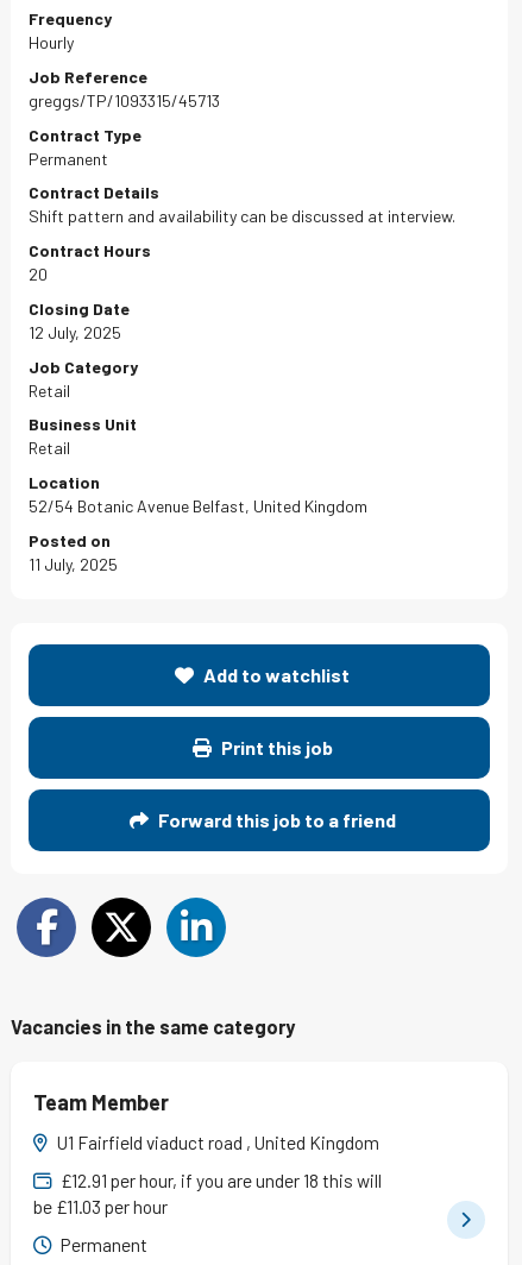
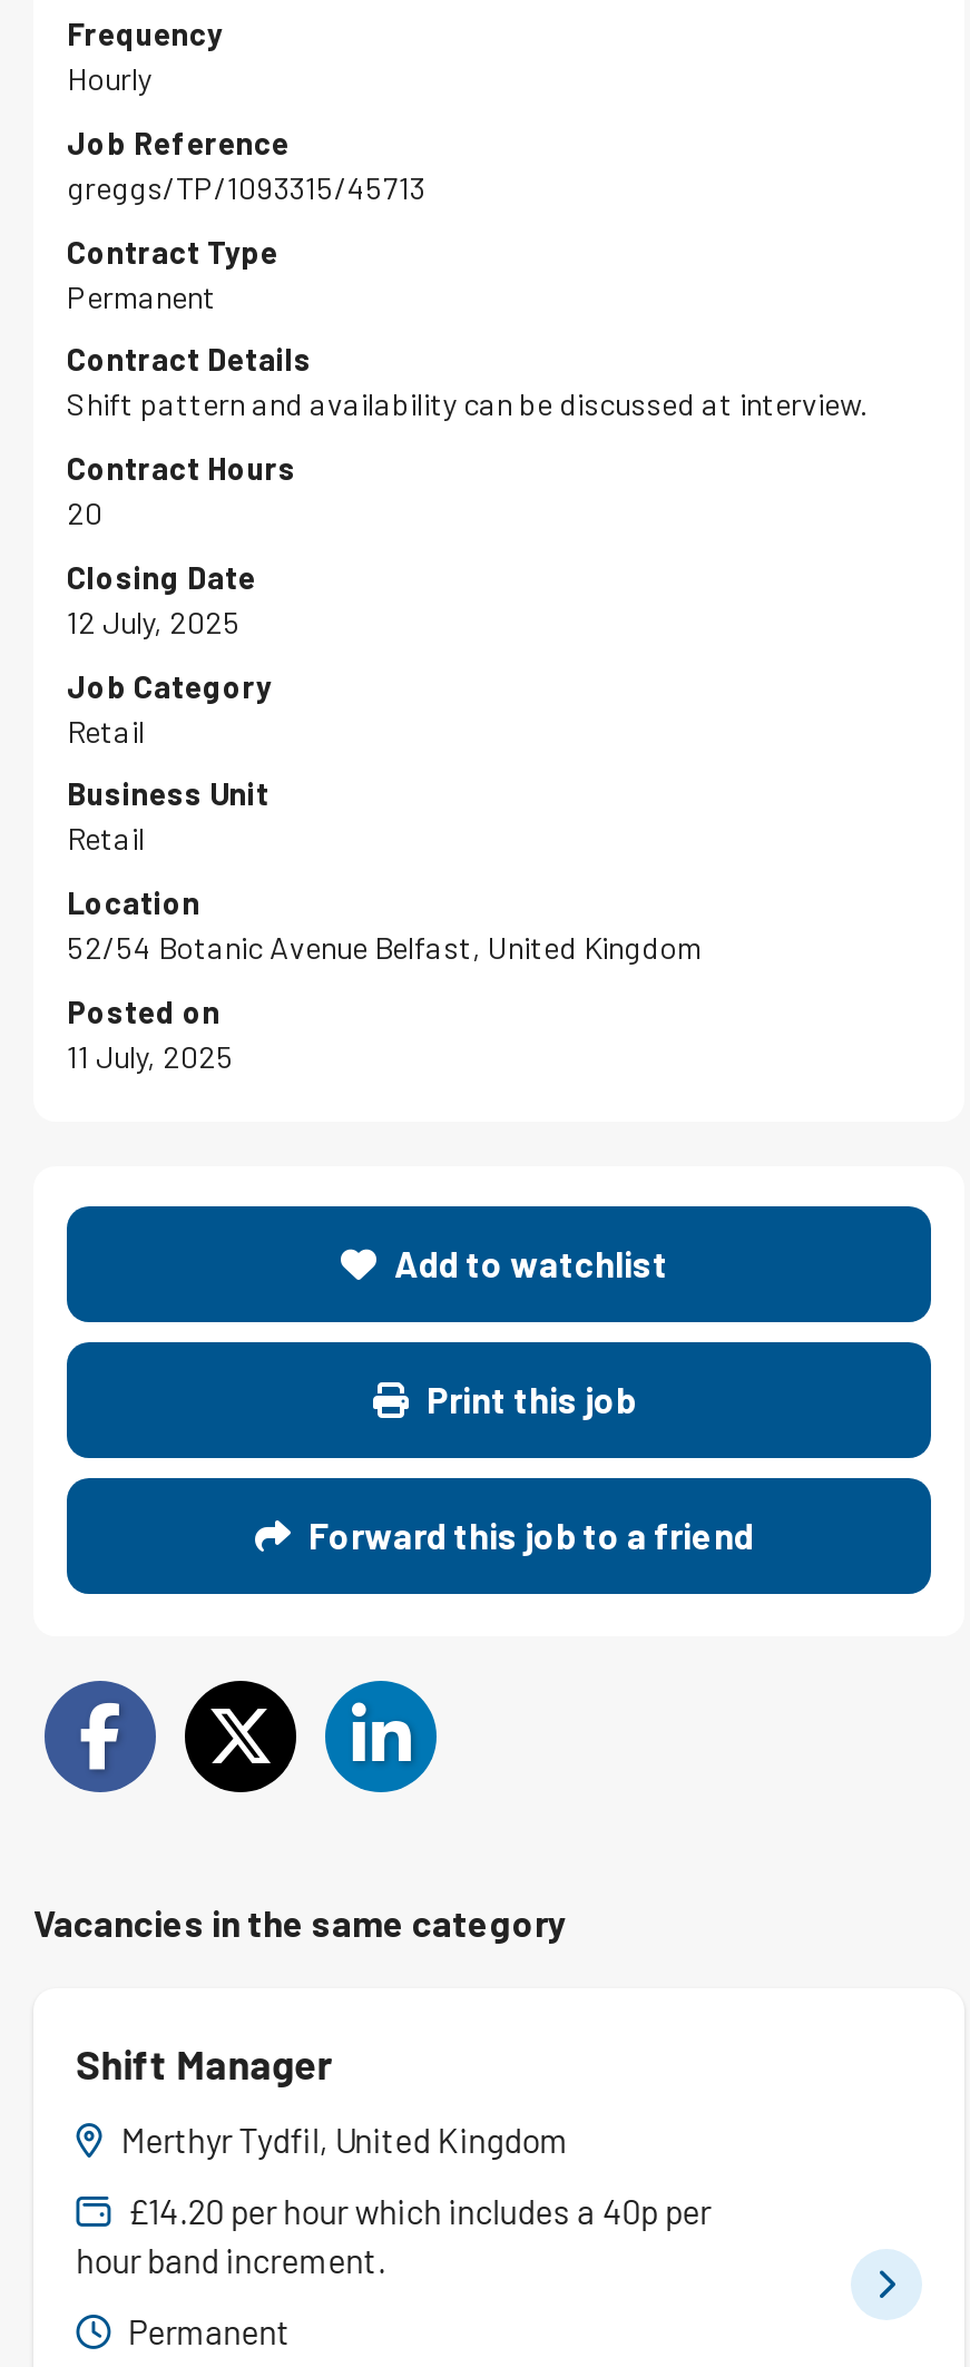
- Team Member
+ Shift Manager

- U1 Fairfield viaduct road , United Kingdom
+ Merthyr Tydfil, United Kingdom

- £12.91 per hour, if you are under 18 this will
- be £11.03 per hour
+ £14.20 per hour which includes a 40p per
+ hour band increment.
